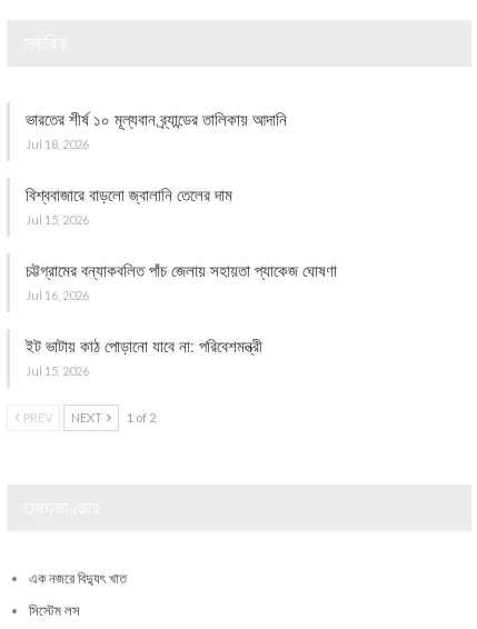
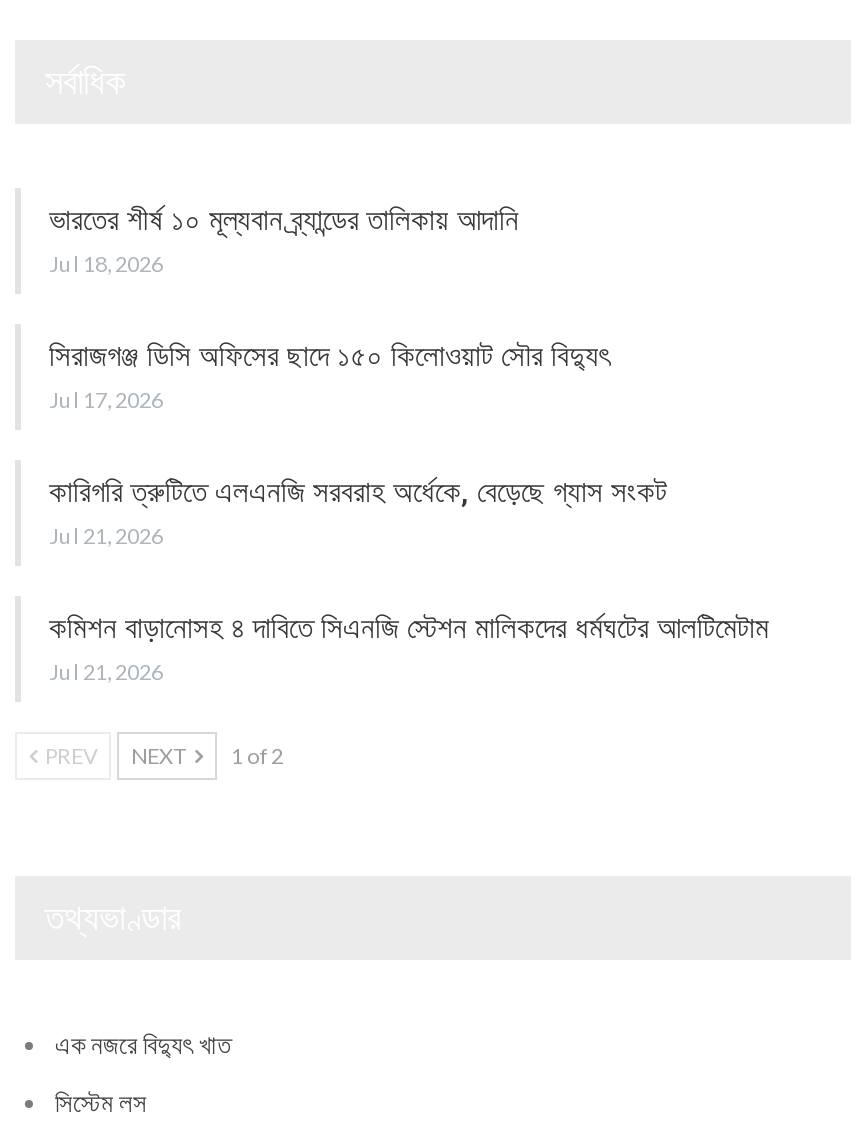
- বিশ্ববাজারে বাড়লো জ্বালানি তেলের দাম
- Jul 15, 2026
+ সিরাজগঞ্জ ডিসি অফিসের ছাদে ১৫০ কিলোওয়াট সৌর বিদ্যুৎ
+ Jul 17, 2026

- চট্টগ্রামের বন্যাকবলিত পাঁচ জেলায় সহায়তা প্যাকেজ ঘোষণা
- Jul 16, 2026
+ কারিগরি ত্রুটিতে এলএনজি সরবরাহ অর্ধেকে, বেড়েছে গ্যাস সংকট
+ Jul 21, 2026

- ইট ভাটায় কাঠ পোড়ানো যাবে না: পরিবেশমন্ত্রী
- Jul 15, 2026
+ কমিশন বাড়ানোসহ ৪ দাবিতে সিএনজি স্টেশন মালিকদের ধর্মঘটের আলটিমেটাম
+ Jul 21, 2026
